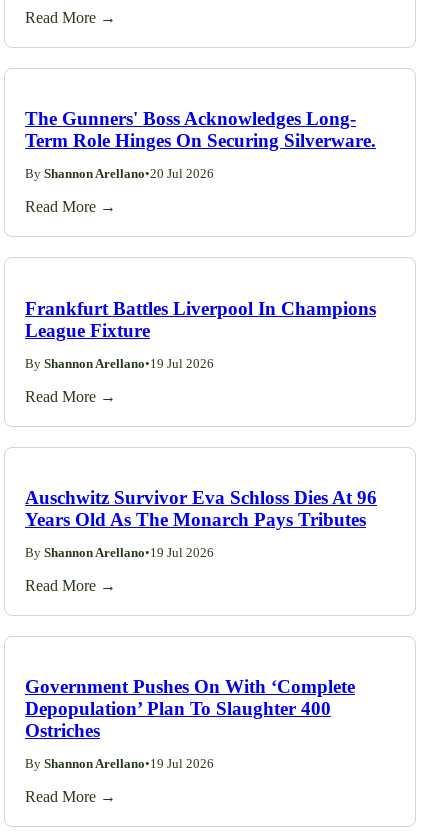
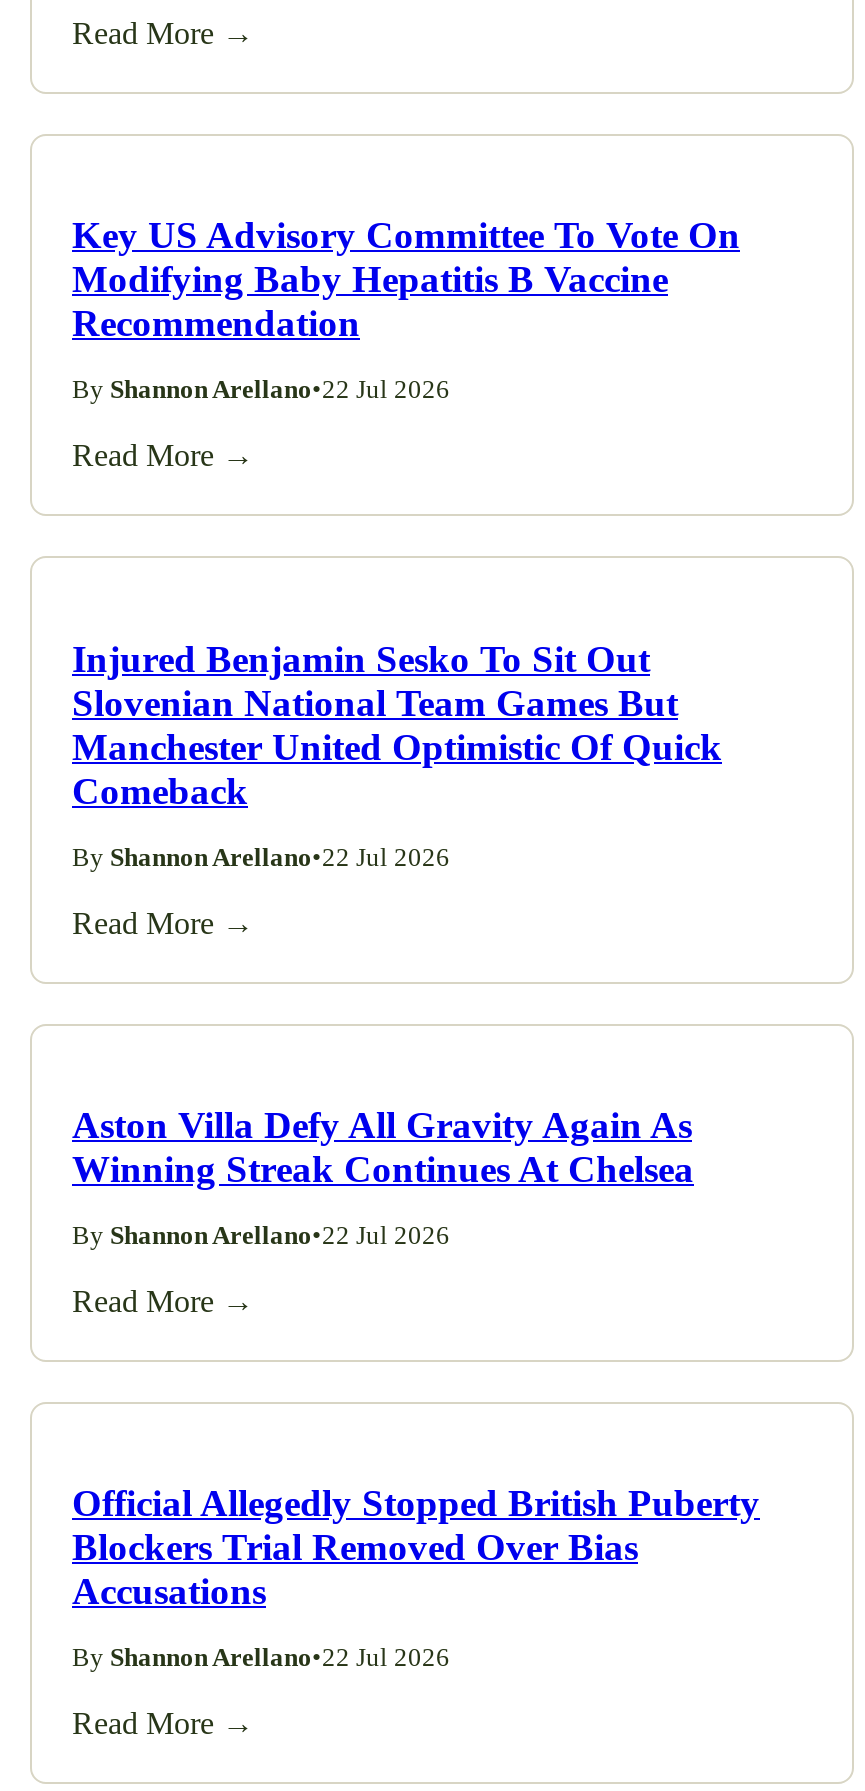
- The Gunners' Boss Acknowledges Long-
- Term Role Hinges On Securing Silverware.
+ Key US Advisory Committee To Vote On
+ Modifying Baby Hepatitis B Vaccine
+ Recommendation

- By Shannon Arellano•20 Jul 2026
+ By Shannon Arellano•22 Jul 2026

- Frankfurt Battles Liverpool In Champions
- League Fixture
+ Injured Benjamin Sesko To Sit Out
+ Slovenian National Team Games But
+ Manchester United Optimistic Of Quick
+ Comeback

- By Shannon Arellano•19 Jul 2026
+ By Shannon Arellano•22 Jul 2026

- Auschwitz Survivor Eva Schloss Dies At 96
- Years Old As The Monarch Pays Tributes
+ Aston Villa Defy All Gravity Again As
+ Winning Streak Continues At Chelsea

- By Shannon Arellano•19 Jul 2026
+ By Shannon Arellano•22 Jul 2026

- Government Pushes On With ‘Complete
- Depopulation’ Plan To Slaughter 400
- Ostriches
+ Official Allegedly Stopped British Puberty
+ Blockers Trial Removed Over Bias
+ Accusations

- By Shannon Arellano•19 Jul 2026
+ By Shannon Arellano•22 Jul 2026
